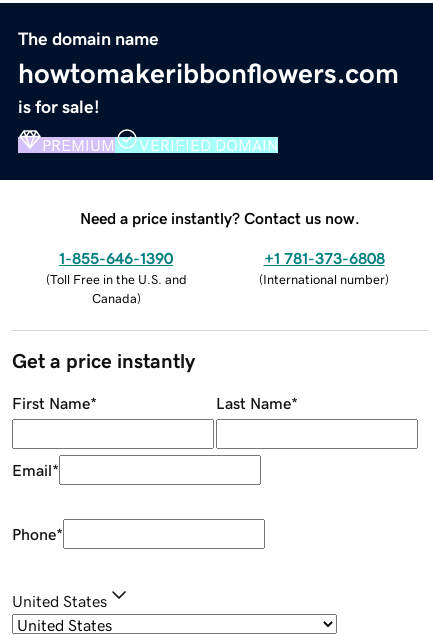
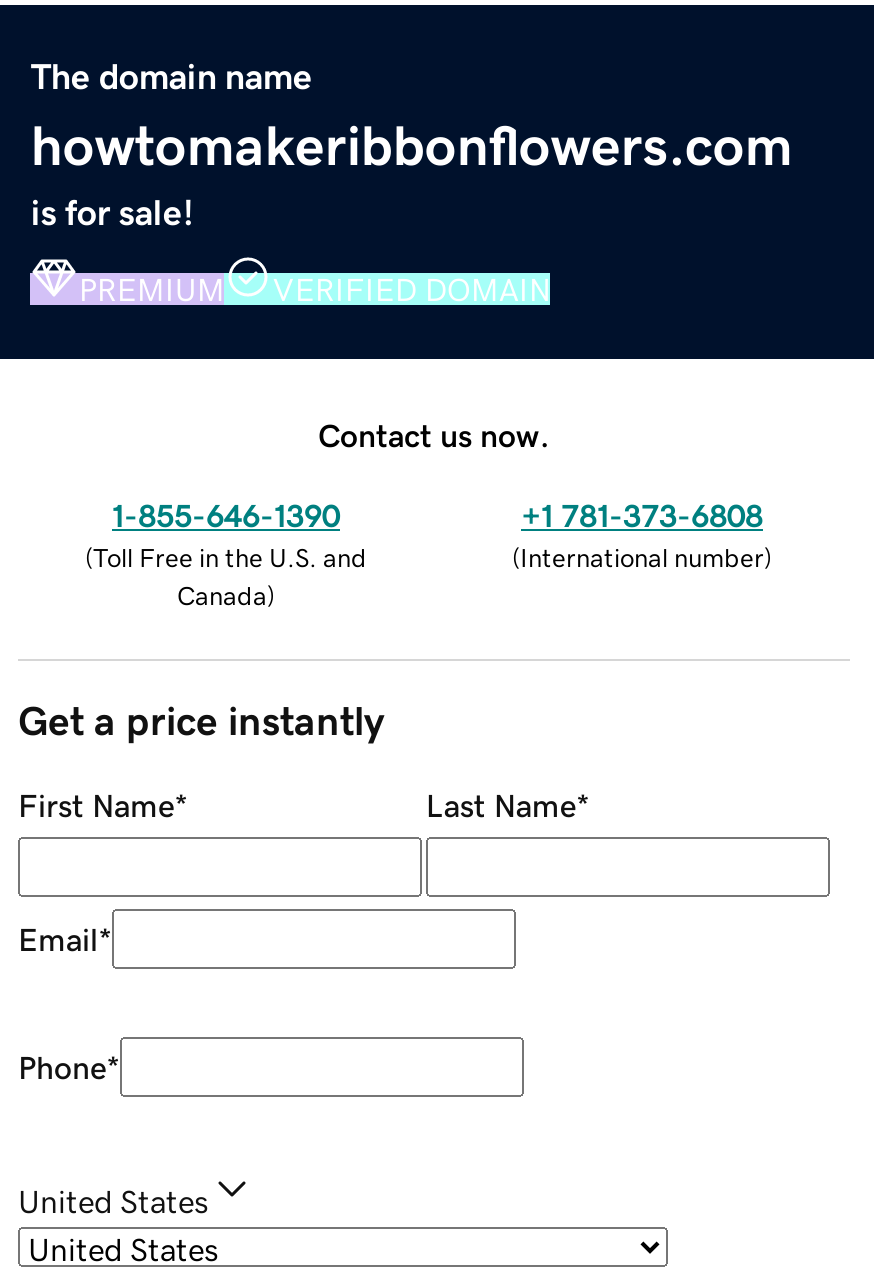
- Need a price instantly? Contact us now.
+ Contact us now.
